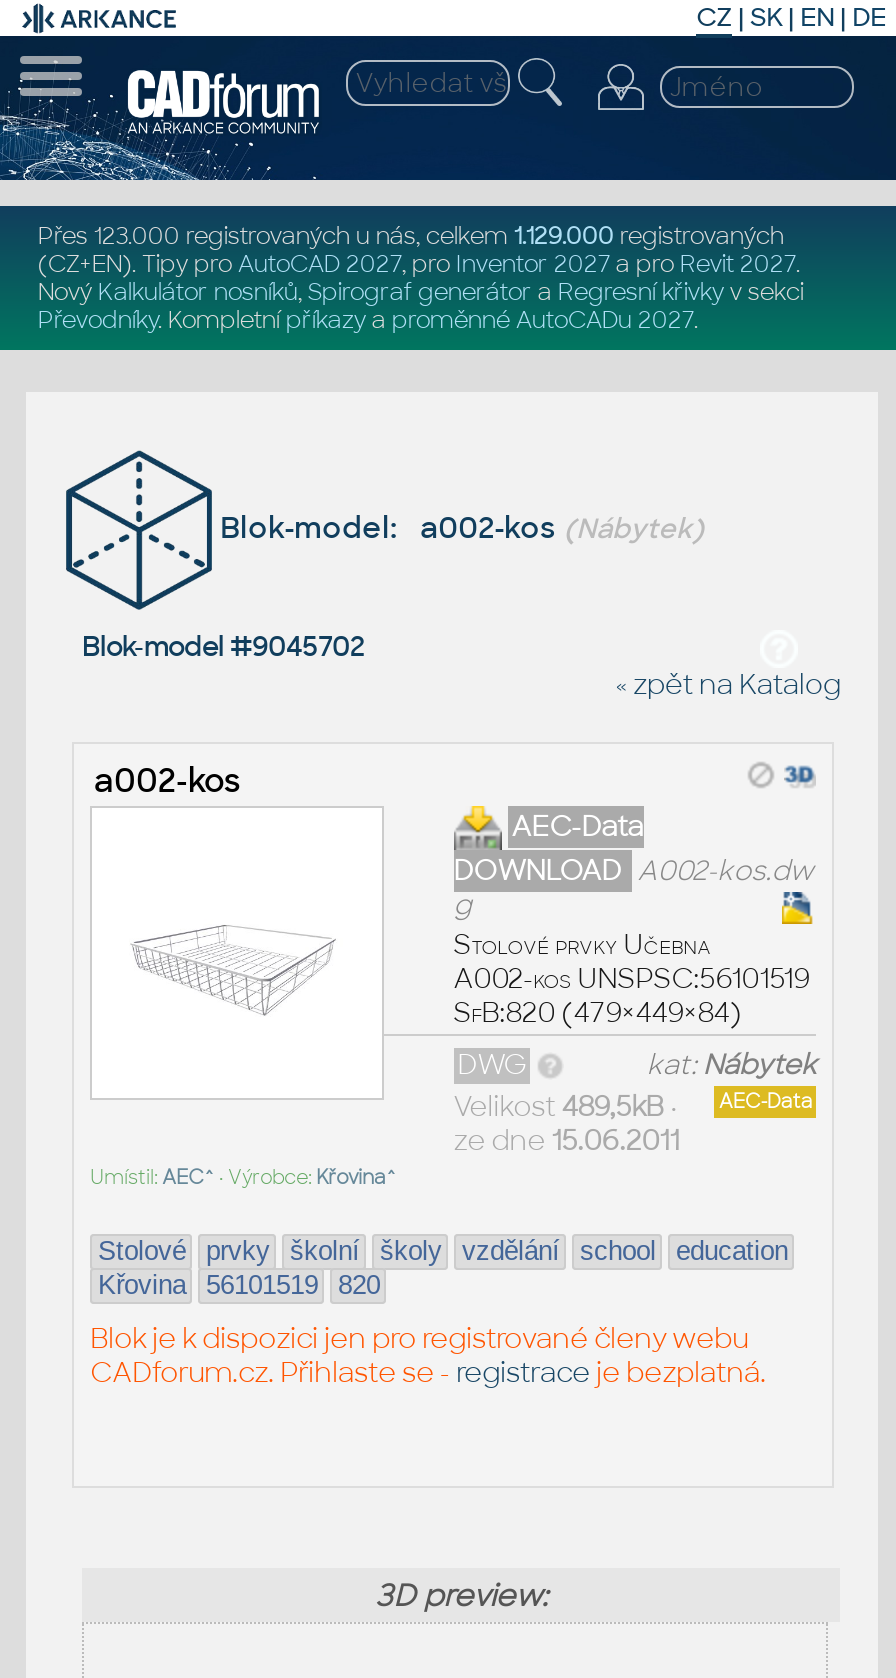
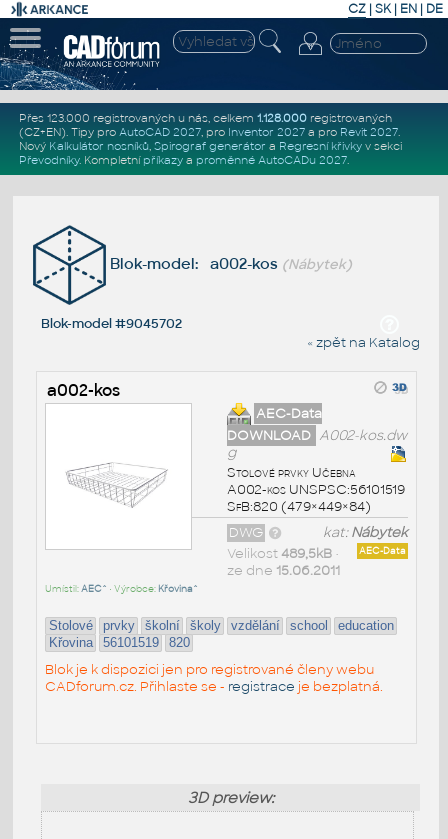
- Přes 123.000 registrovaných u nás, celkem 1.129.000 registrovaných
+ Přes 123.000 registrovaných u nás, celkem 1.128.000 registrovaných
